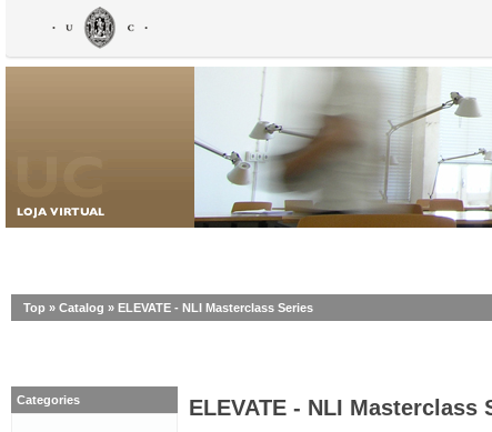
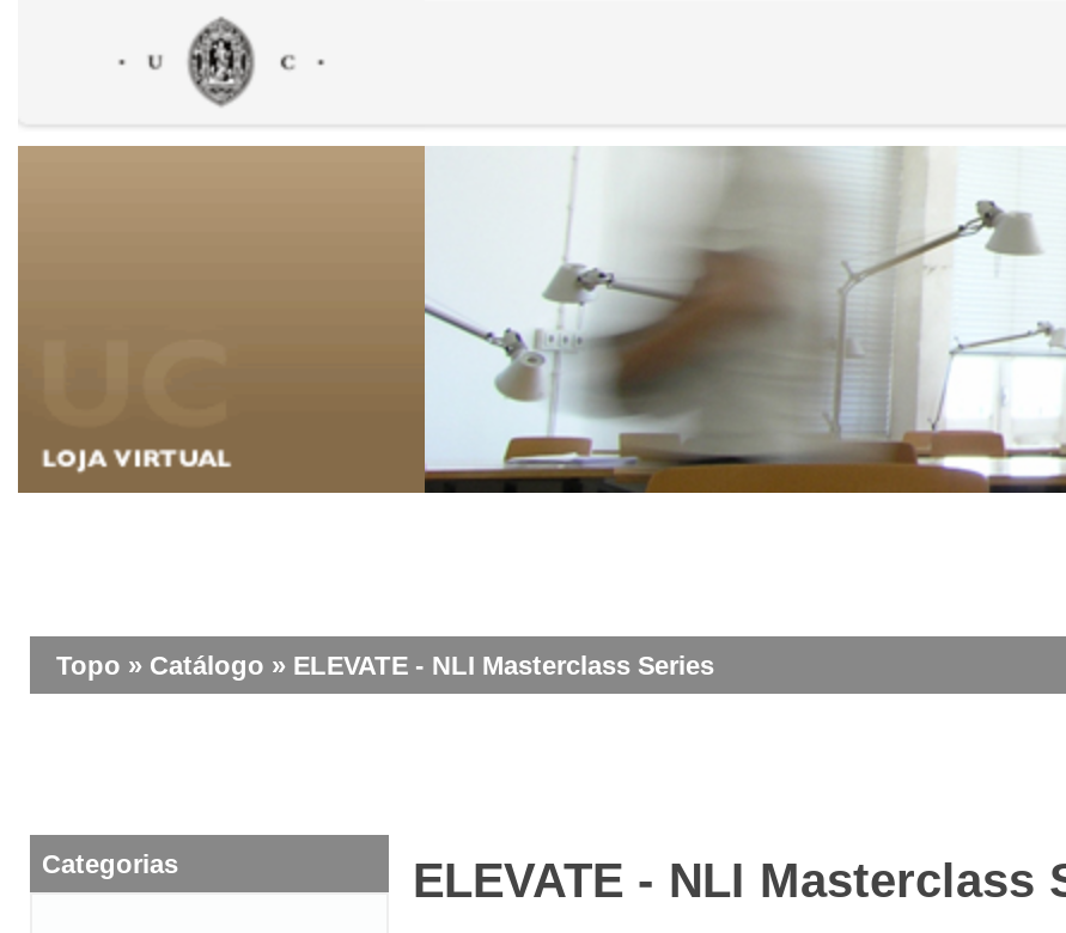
- Top» Catalog» ELEVATE - NLI Masterclass Series
+ Topo» Catálogo» ELEVATE - NLI Masterclass Series

- Categories
+ Categorias
